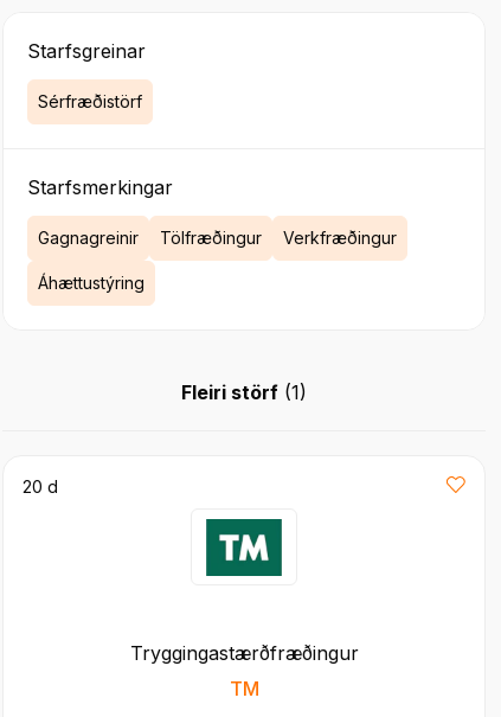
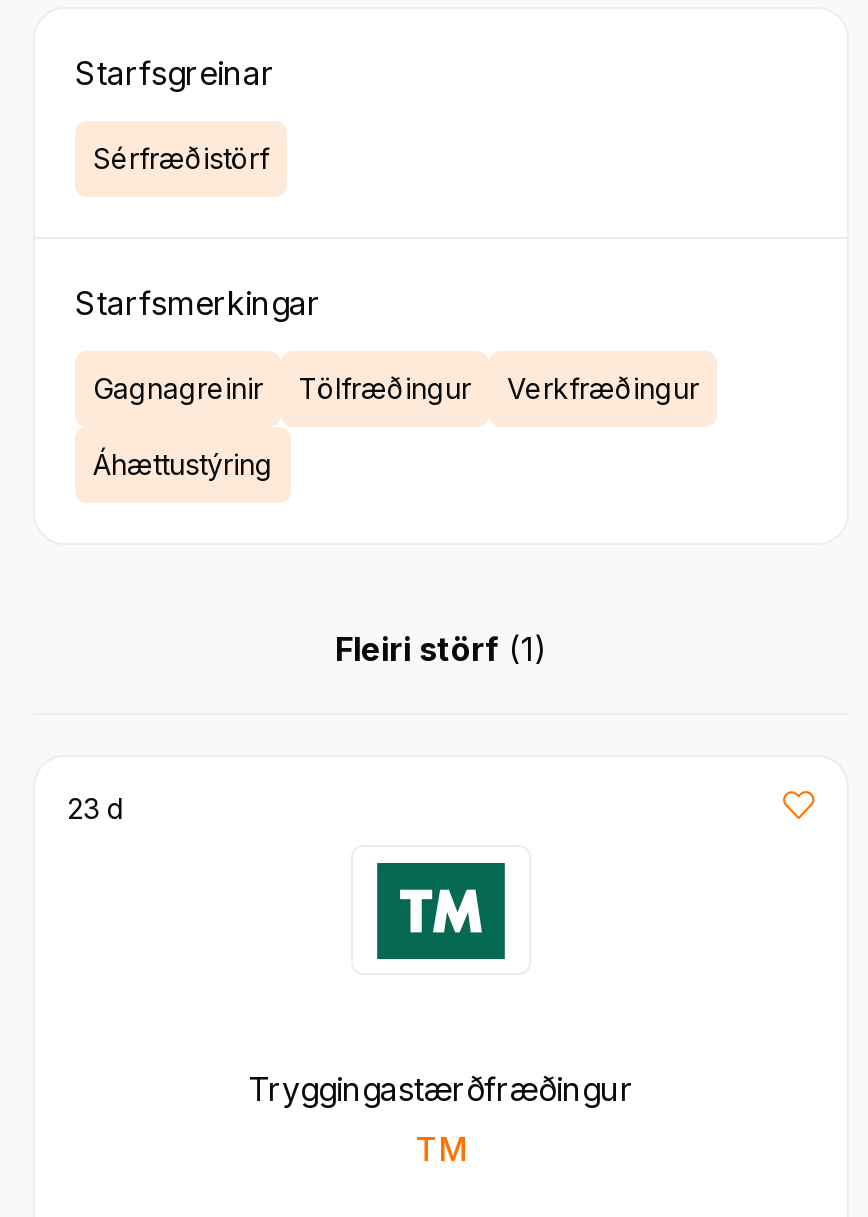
- 20 d
+ 23 d
